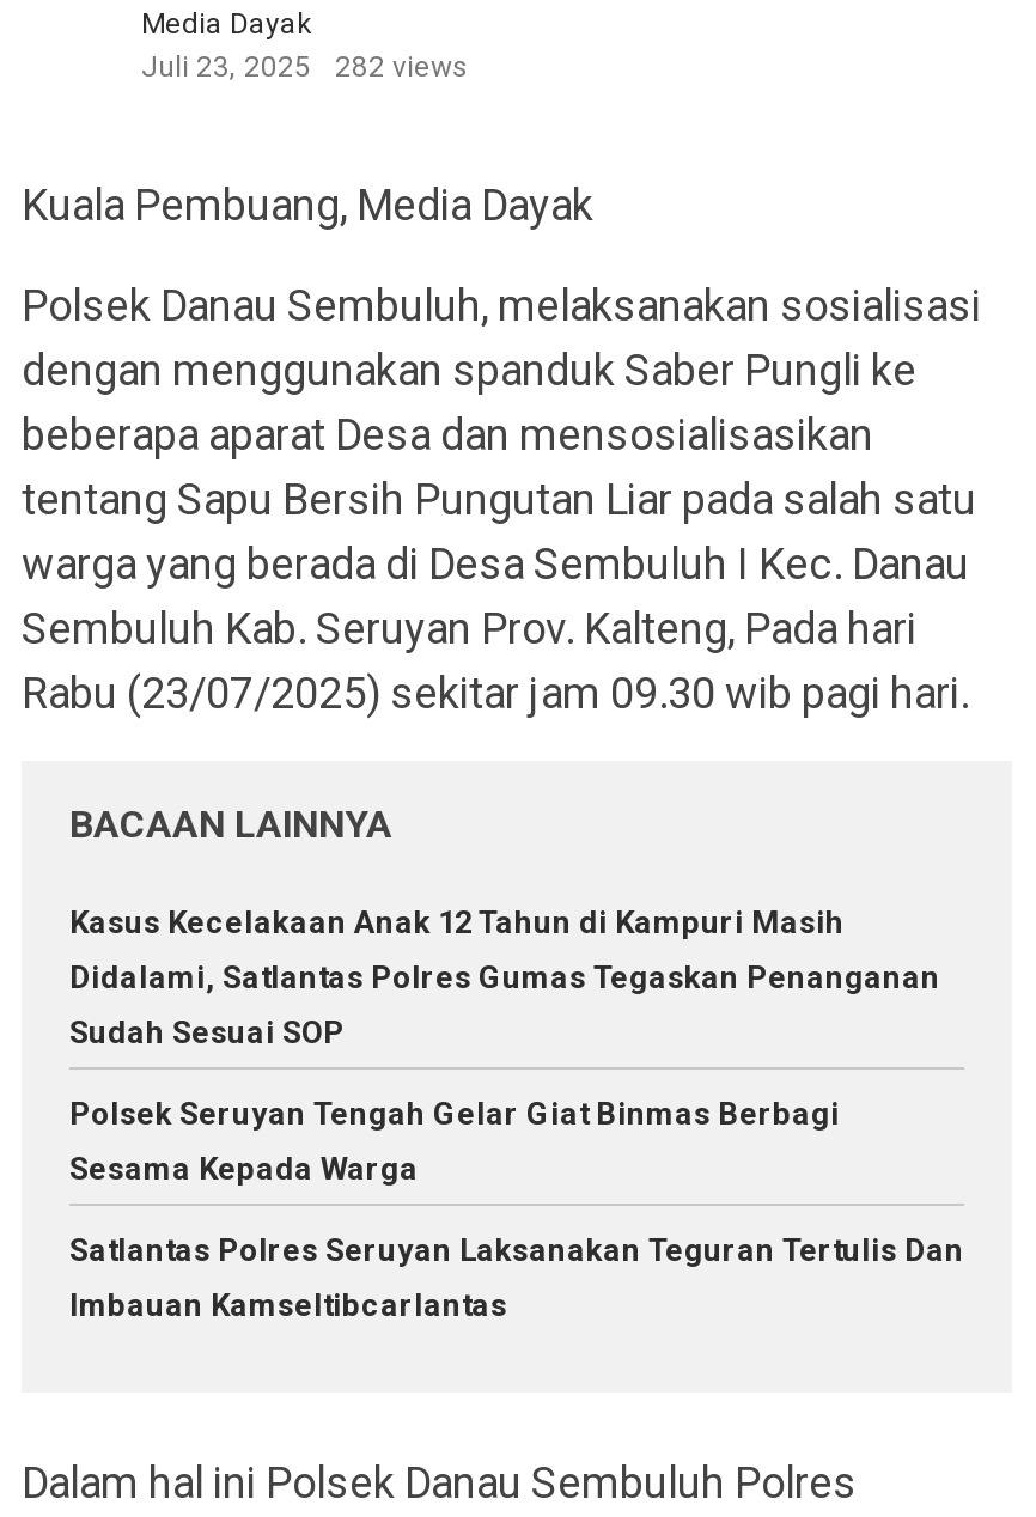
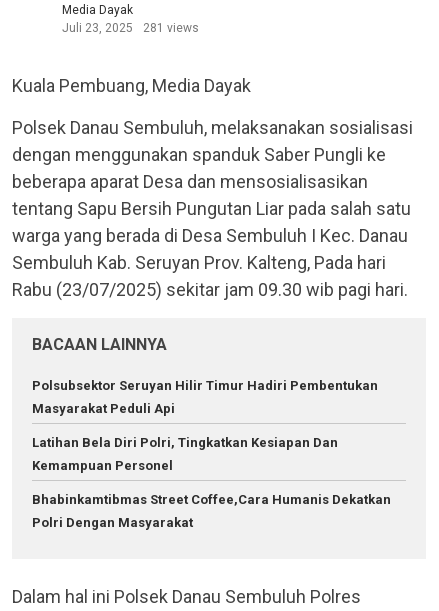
- Juli 23, 2025 282 views
+ Juli 23, 2025 281 views

- Kasus Kecelakaan Anak 12 Tahun di Kampuri Masih
- Didalami, Satlantas Polres Gumas Tegaskan Penanganan
- Sudah Sesuai SOP
- Polsek Seruyan Tengah Gelar Giat Binmas Berbagi
- Sesama Kepada Warga
- Satlantas Polres Seruyan Laksanakan Teguran Tertulis Dan
- Imbauan Kamseltibcarlantas
+ Polsubsektor Seruyan Hilir Timur Hadiri Pembentukan
+ Masyarakat Peduli Api
+ Latihan Bela Diri Polri, Tingkatkan Kesiapan Dan
+ Kemampuan Personel
+ Bhabinkamtibmas Street Coffee,Cara Humanis Dekatkan
+ Polri Dengan Masyarakat
